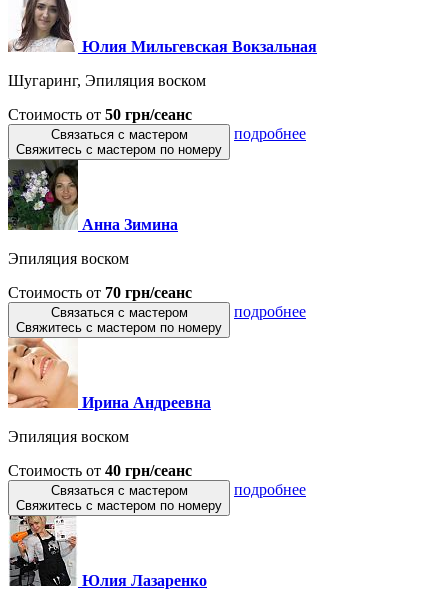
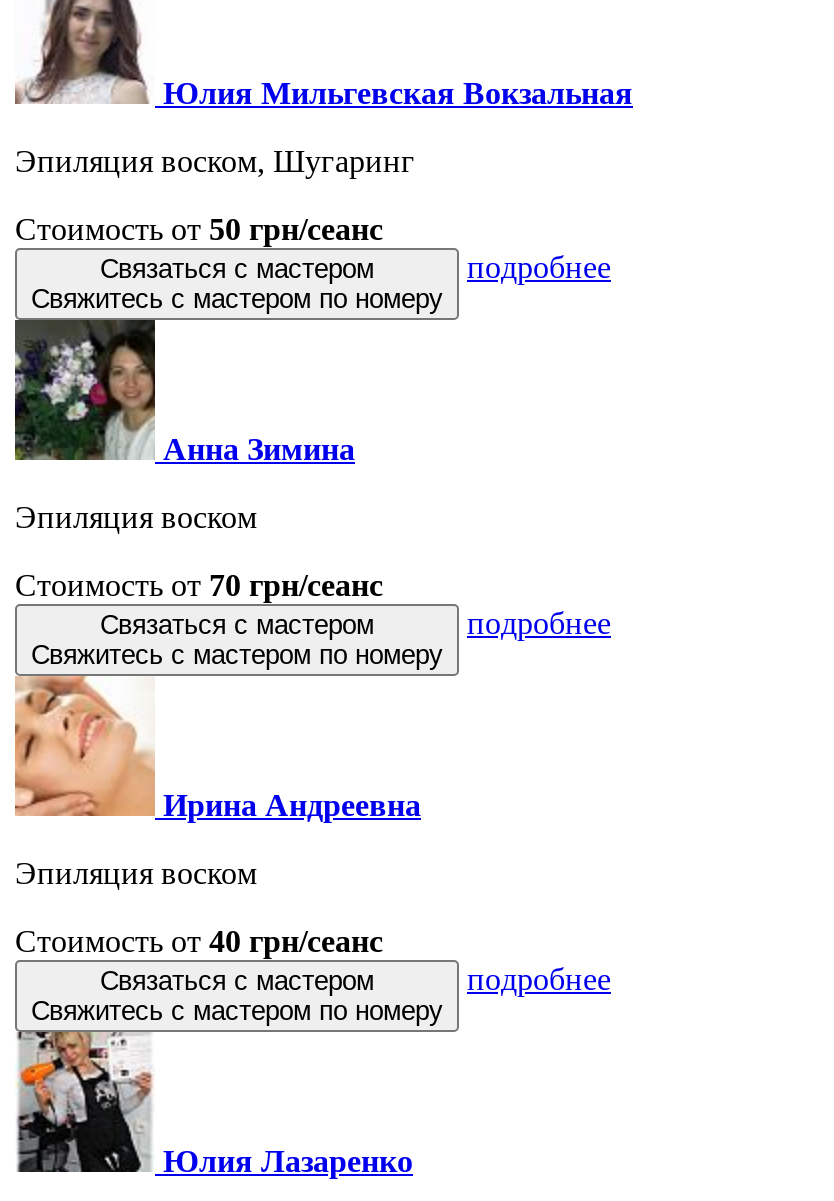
- Шугаринг, Эпиляция воском
+ Эпиляция воском, Шугаринг
